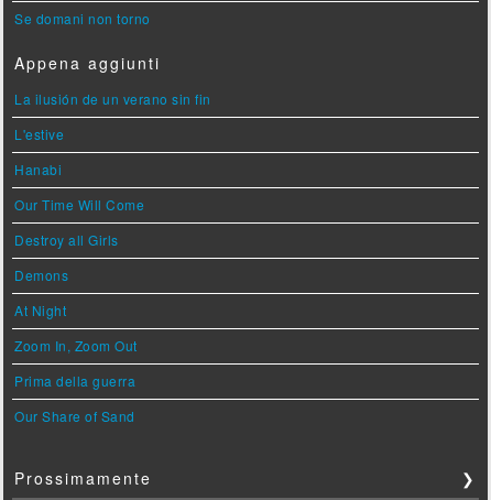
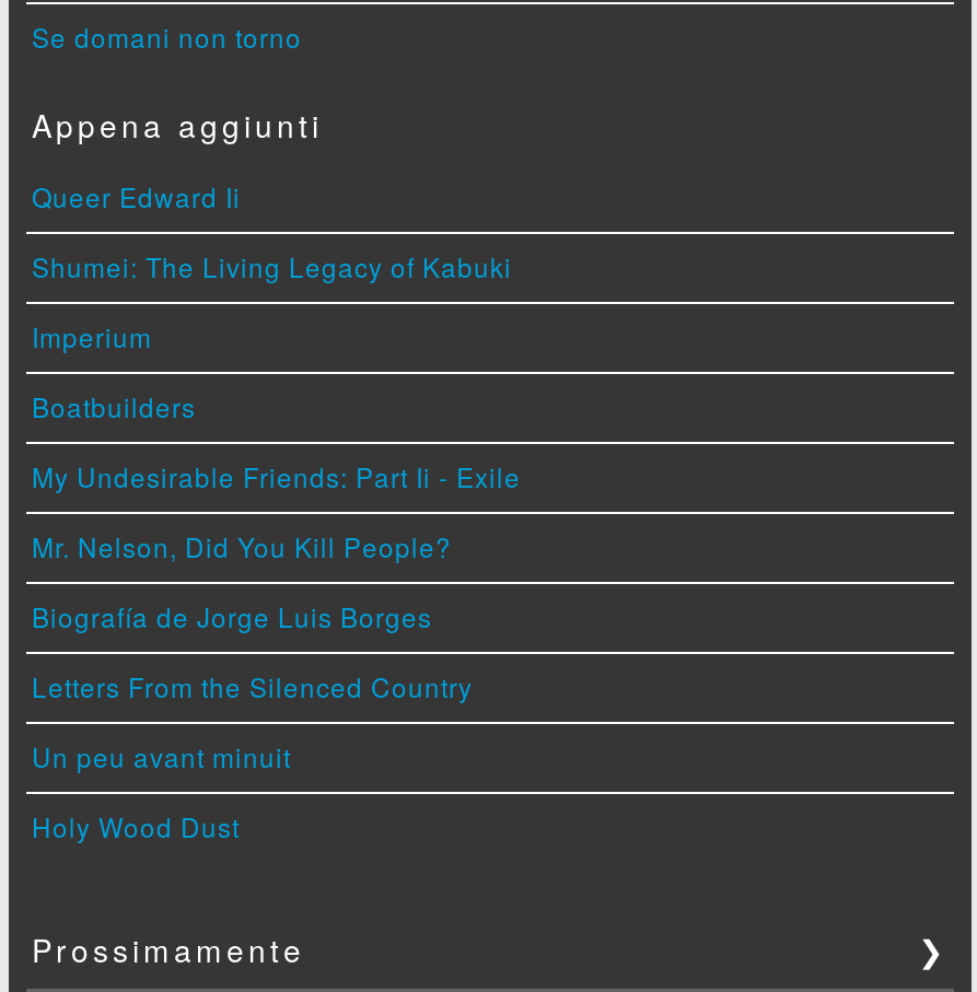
- La ilusión de un verano sin fin
+ Queer Edward Ii

- L'estive
+ Shumei: The Living Legacy of Kabuki

- Hanabi
+ Imperium

- Our Time Will Come
+ Boatbuilders

- Destroy all Girls
+ My Undesirable Friends: Part Ii - Exile

- Demons
+ Mr. Nelson, Did You Kill People?

- At Night
+ Biografía de Jorge Luis Borges

- Zoom In, Zoom Out
+ Letters From the Silenced Country

- Prima della guerra
+ Un peu avant minuit

- Our Share of Sand
+ Holy Wood Dust
